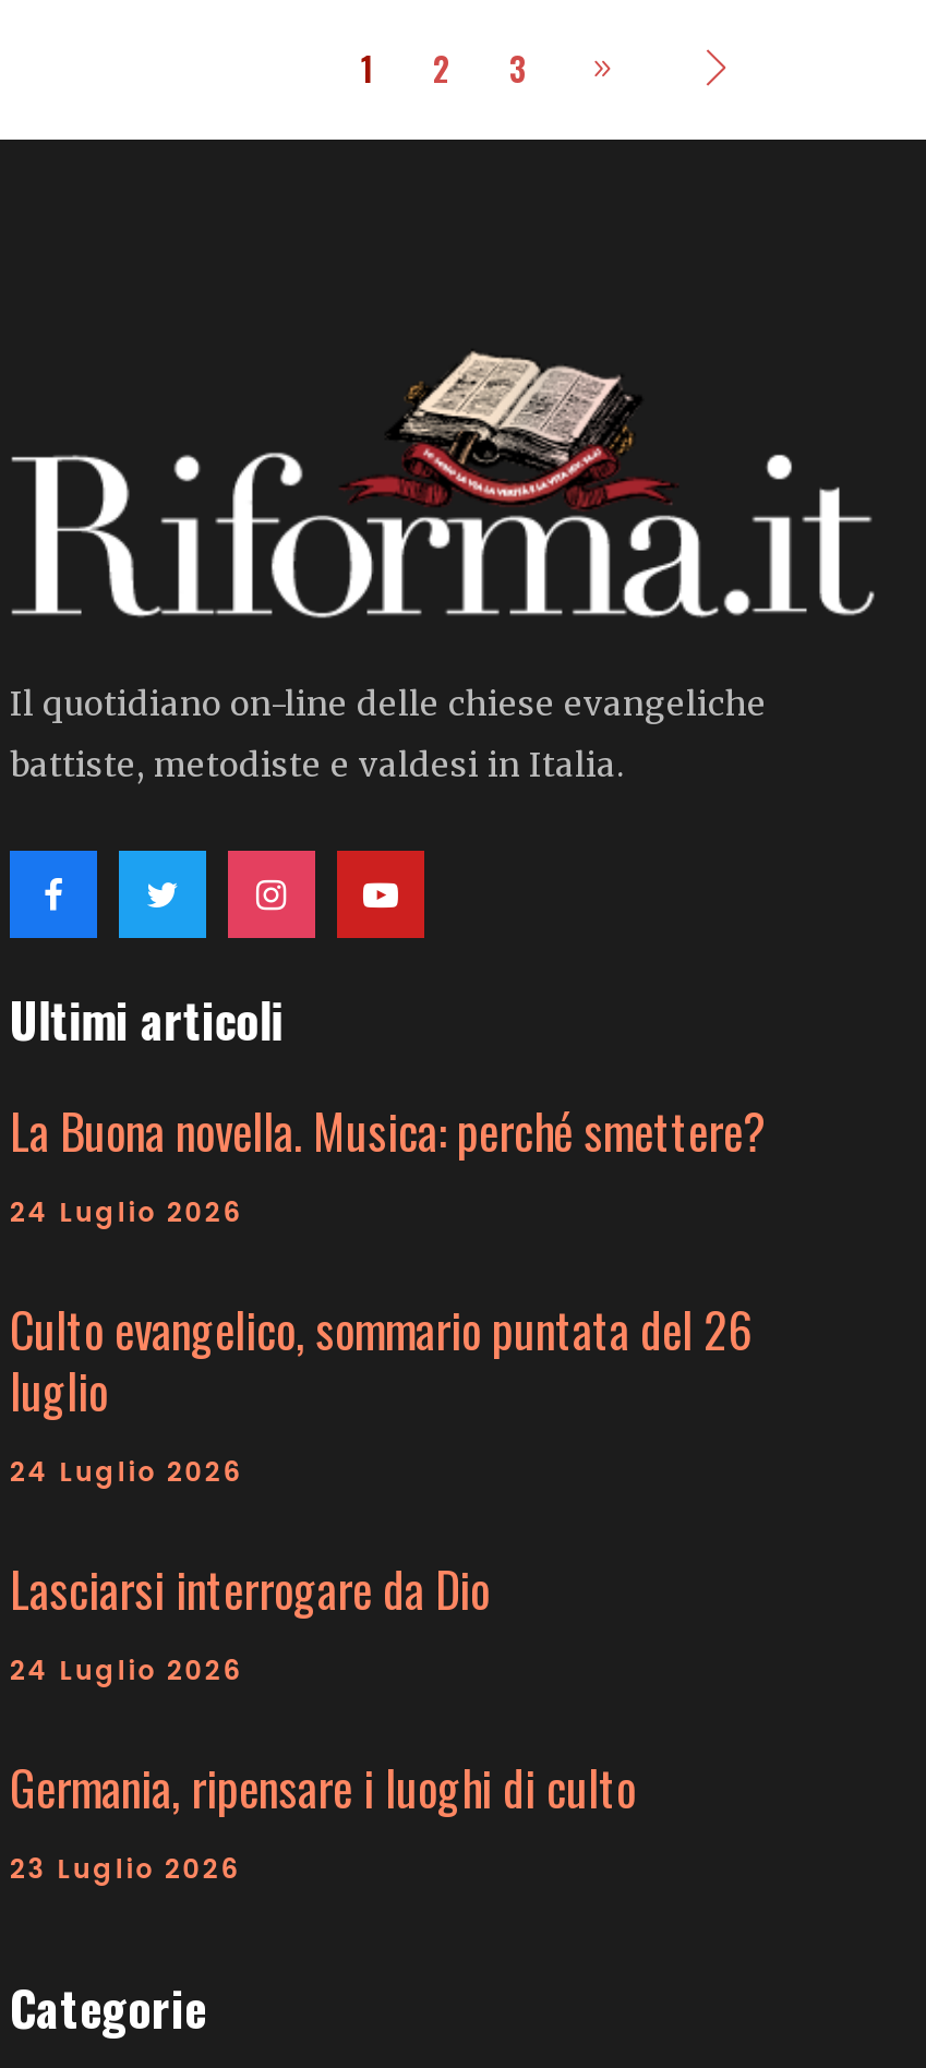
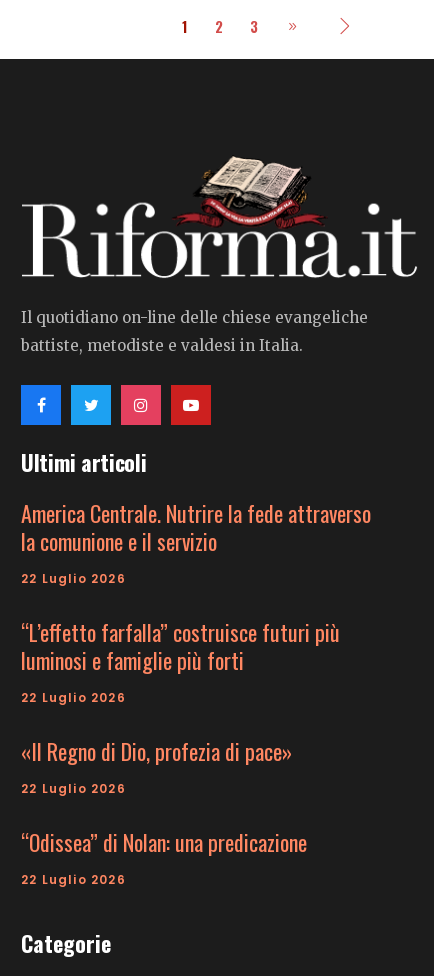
- La Buona novella. Musica: perché smettere?
- 24 Luglio 2026
+ America Centrale. Nutrire la fede attraverso
+ la comunione e il servizio
+ 22 Luglio 2026

- Culto evangelico, sommario puntata del 26
- luglio
- 24 Luglio 2026
+ “L’effetto farfalla” costruisce futuri più
+ luminosi e famiglie più forti
+ 22 Luglio 2026

- Lasciarsi interrogare da Dio
- 24 Luglio 2026
+ «Il Regno di Dio, profezia di pace»
+ 22 Luglio 2026

- Germania, ripensare i luoghi di culto
- 23 Luglio 2026
+ “Odissea” di Nolan: una predicazione
+ 22 Luglio 2026
